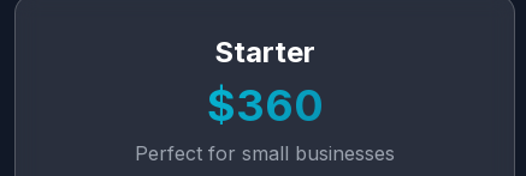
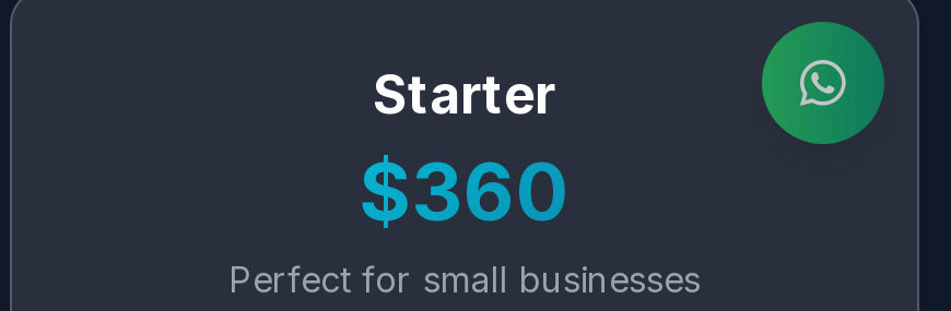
+ [image]
